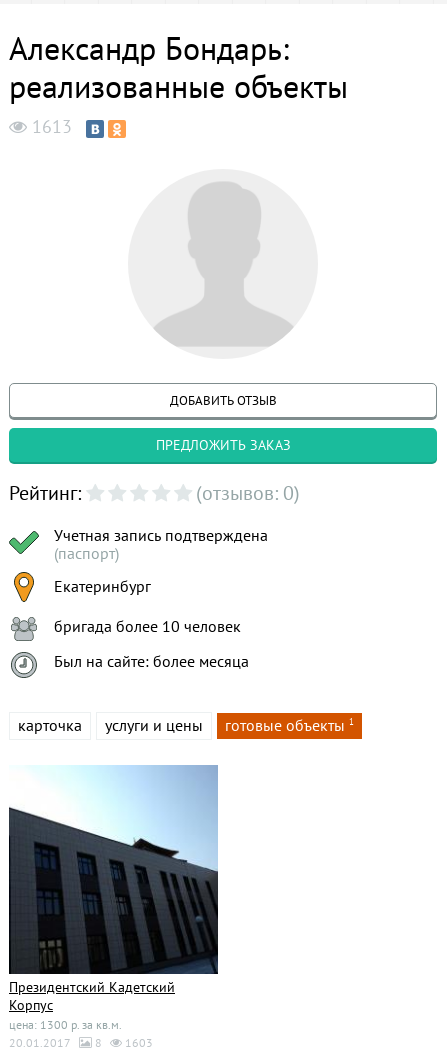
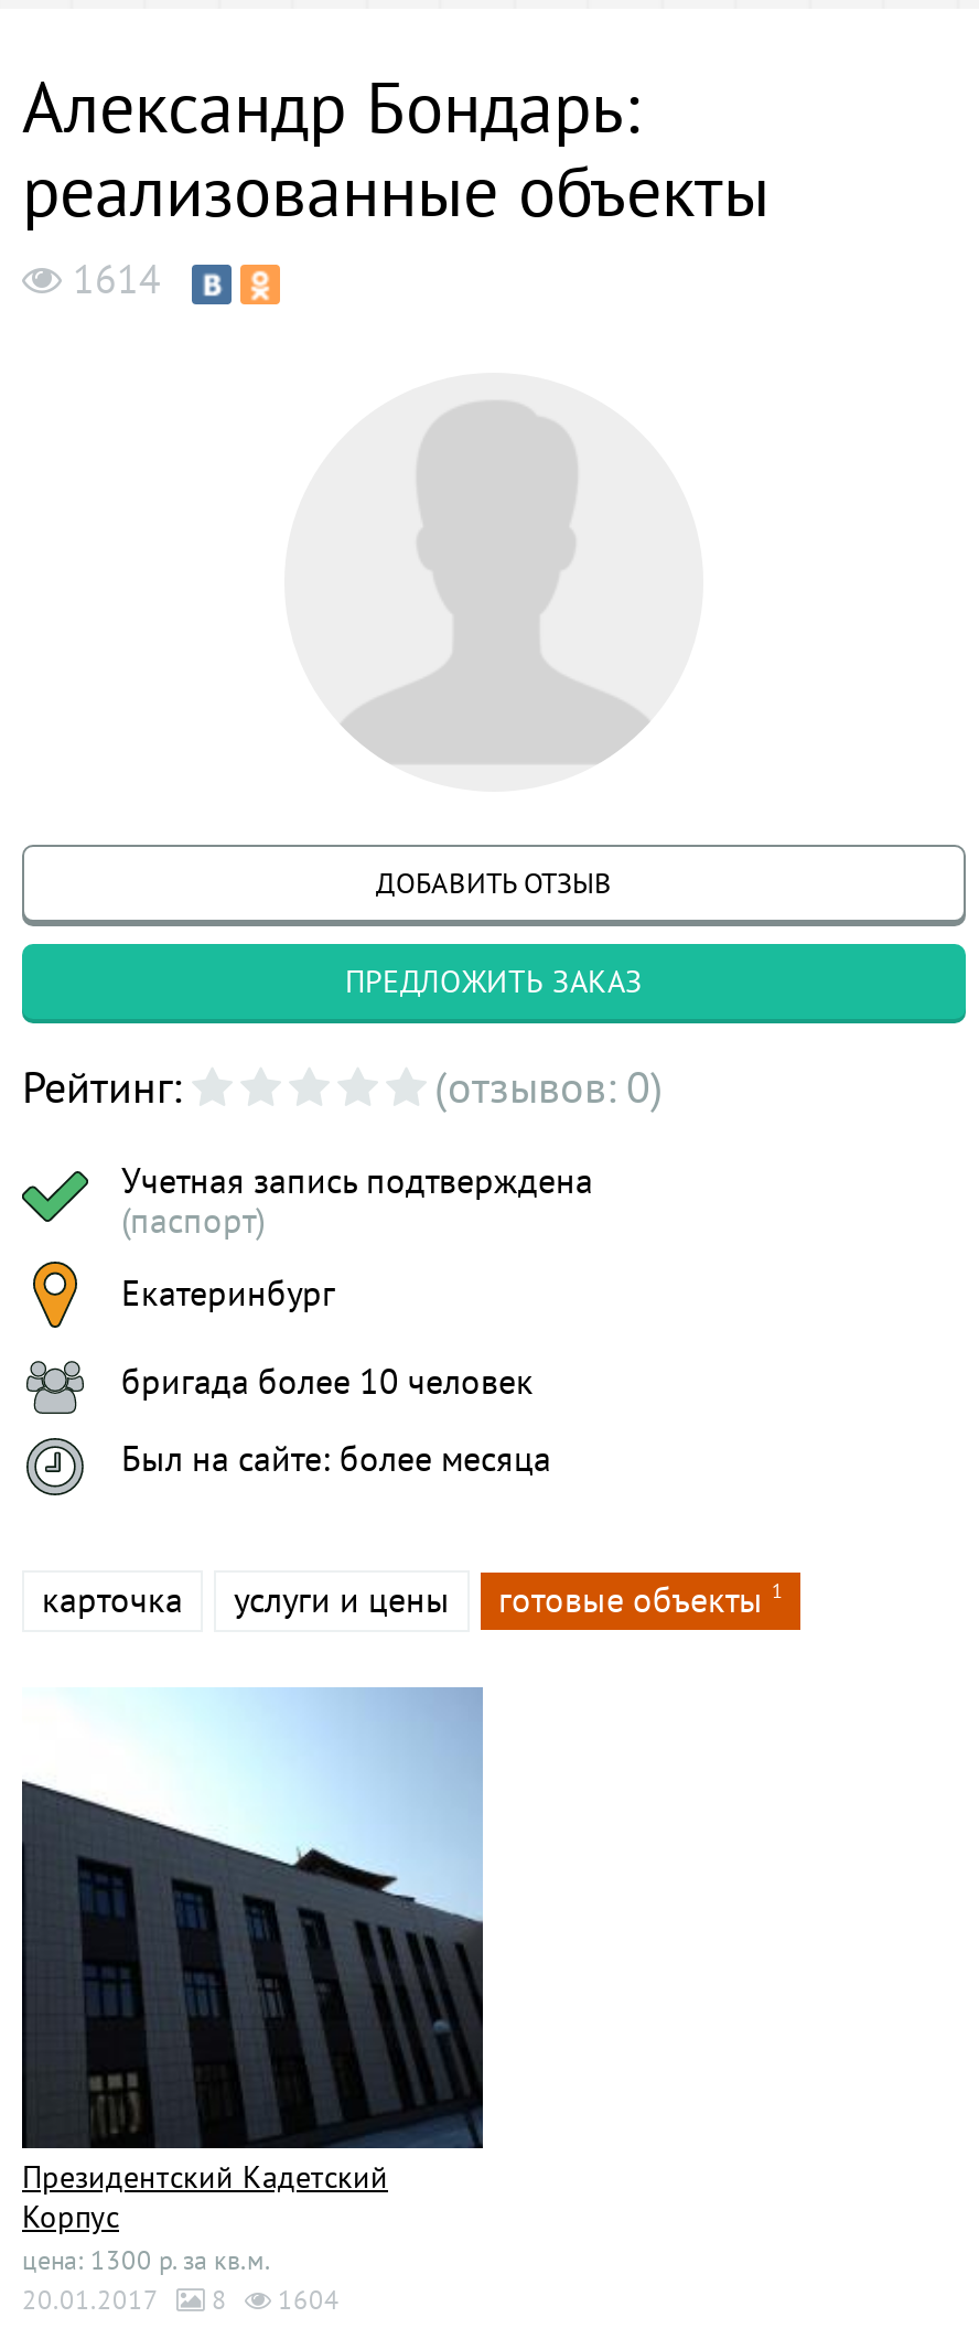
- 1613
+ 1614

- 20.01.2017 8 1603
+ 20.01.2017 8 1604
